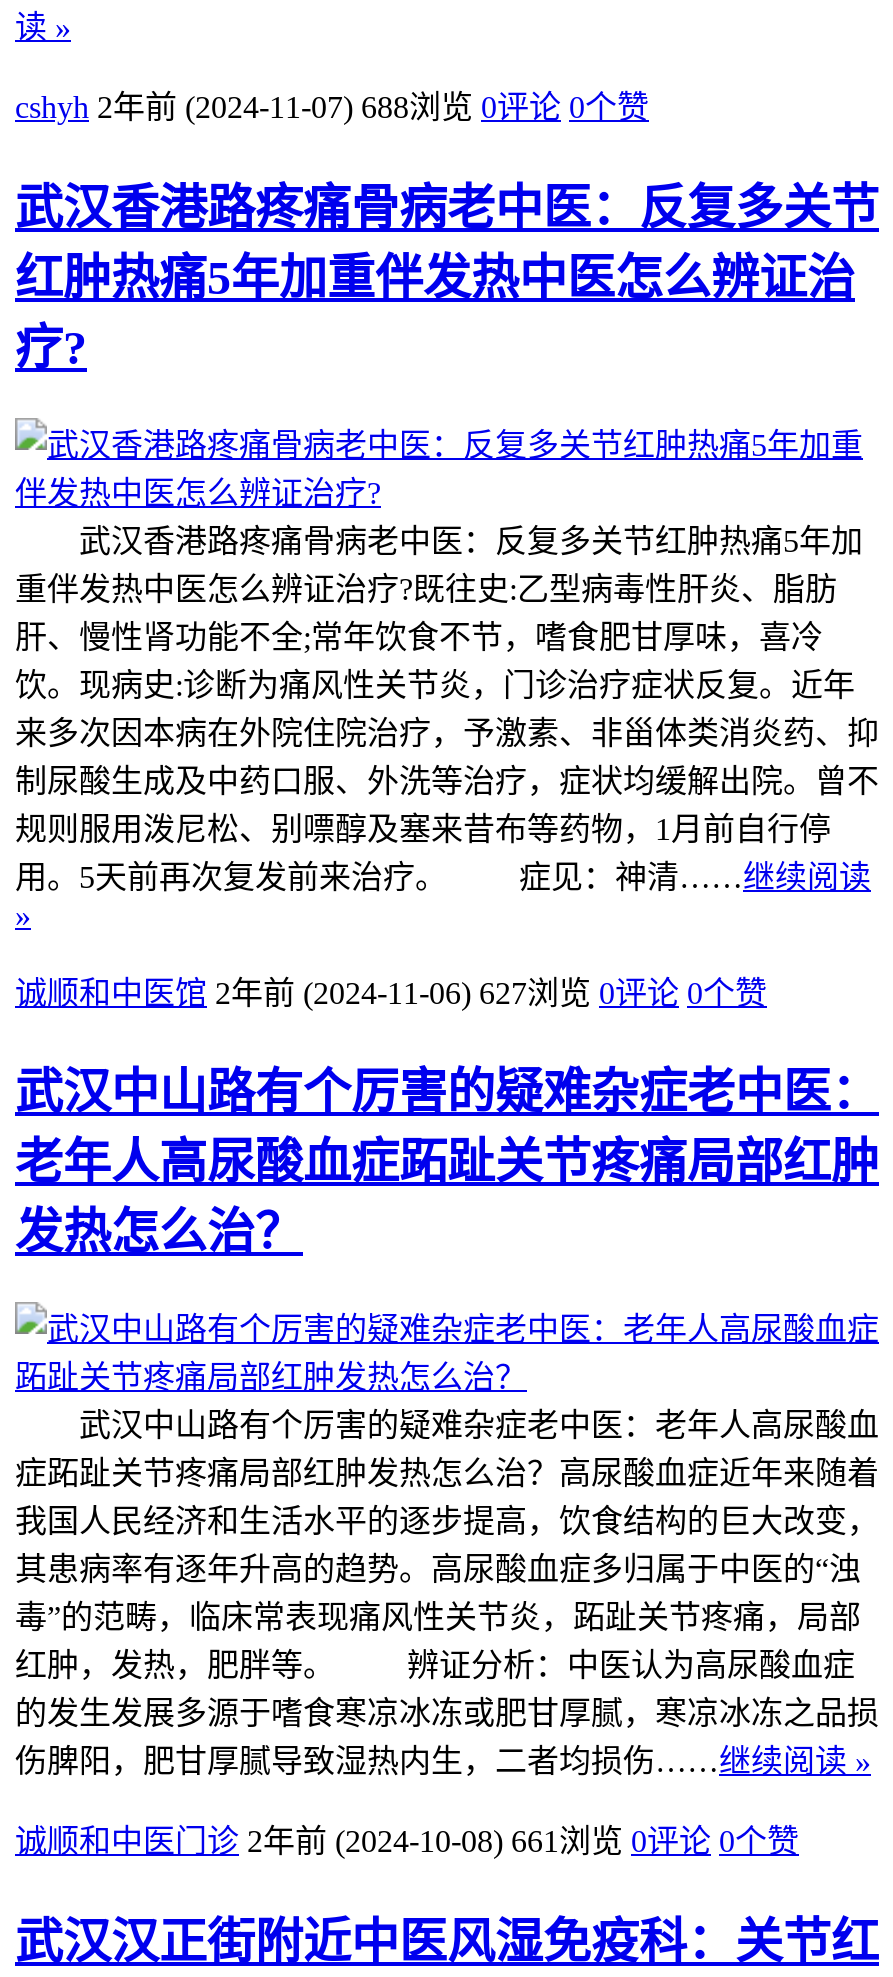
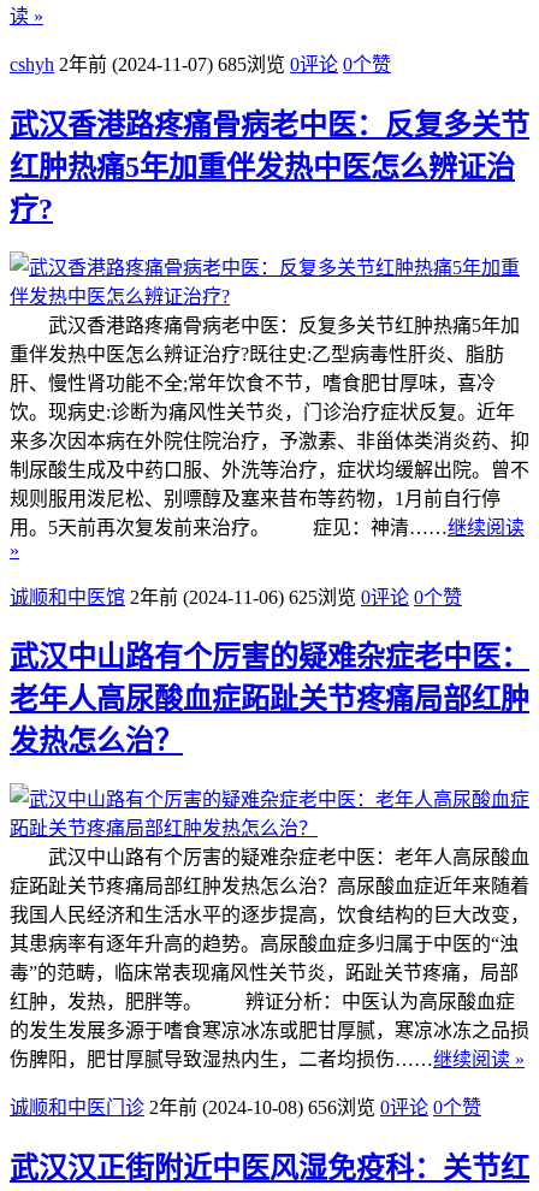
- cshyh 2年前 (2024-11-07) 688浏览 0评论 0个赞
+ cshyh 2年前 (2024-11-07) 685浏览 0评论 0个赞

- 诚顺和中医馆 2年前 (2024-11-06) 627浏览 0评论 0个赞
+ 诚顺和中医馆 2年前 (2024-11-06) 625浏览 0评论 0个赞

- 诚顺和中医门诊 2年前 (2024-10-08) 661浏览 0评论 0个赞
+ 诚顺和中医门诊 2年前 (2024-10-08) 656浏览 0评论 0个赞
